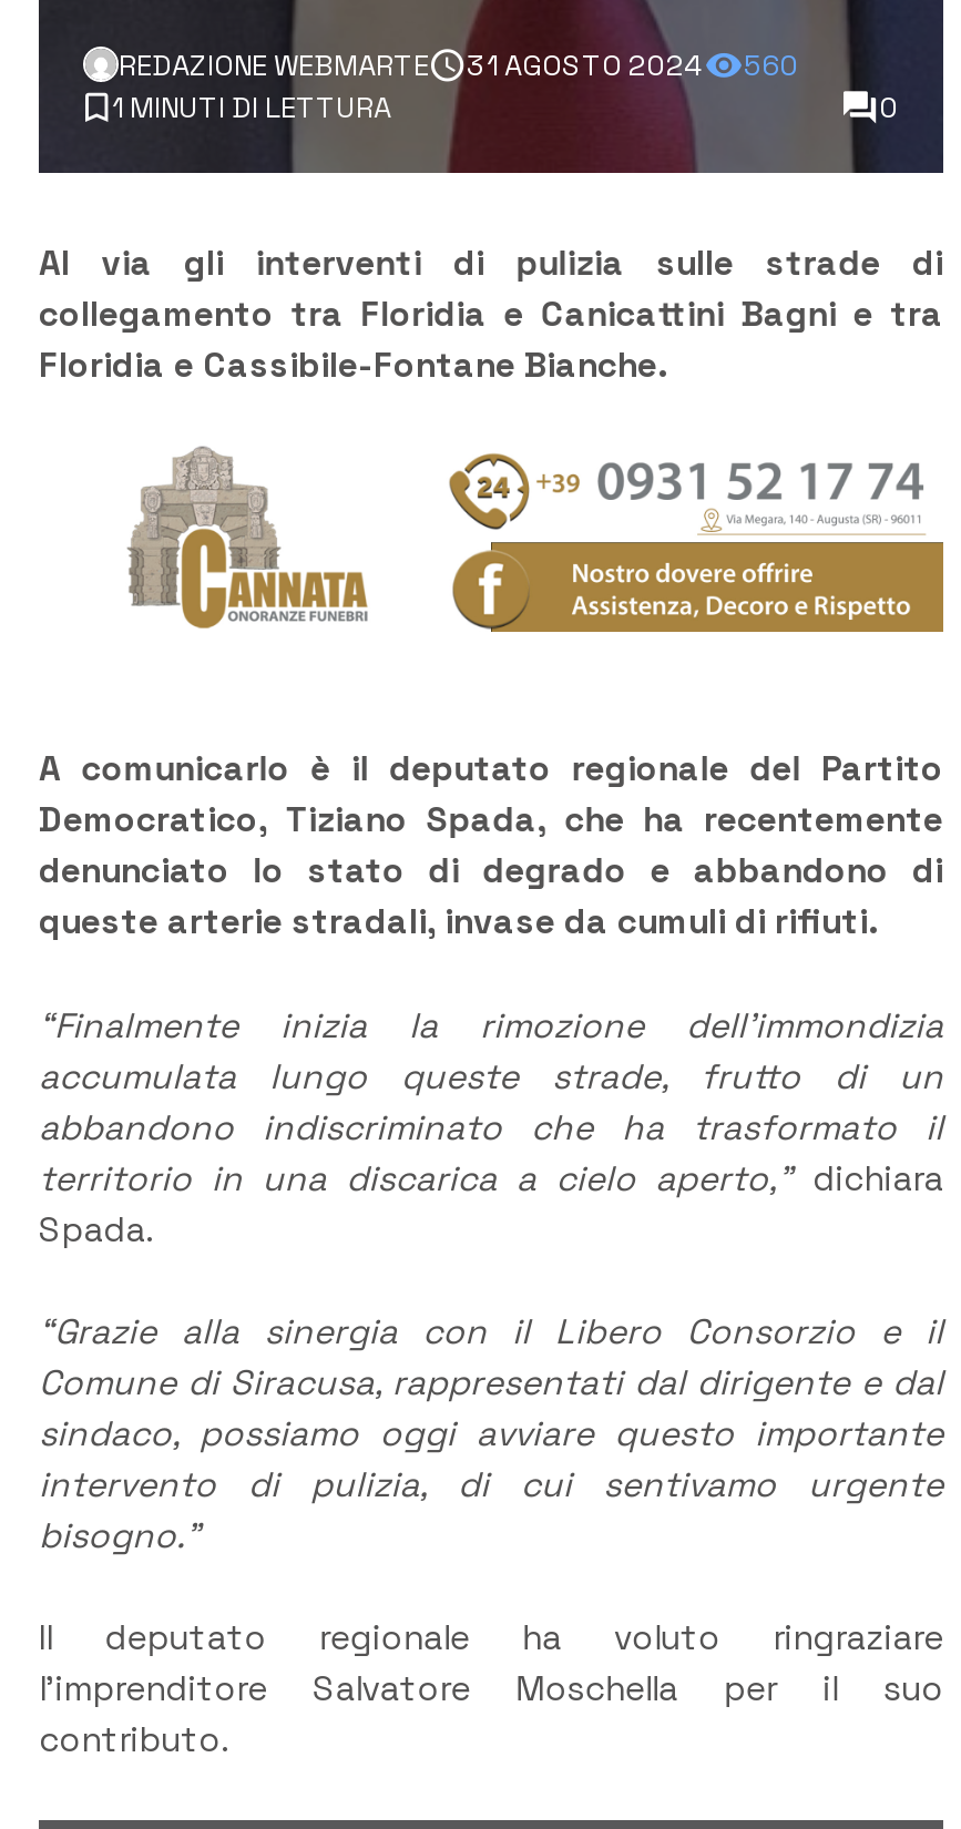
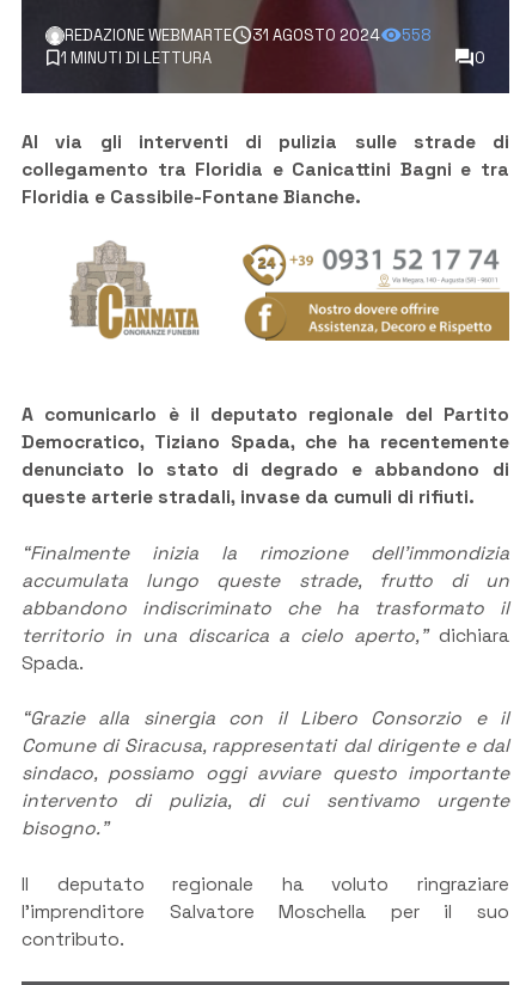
- REDAZIONE WEBMARTE 31 AGOSTO 2024 560
+ REDAZIONE WEBMARTE 31 AGOSTO 2024 558
